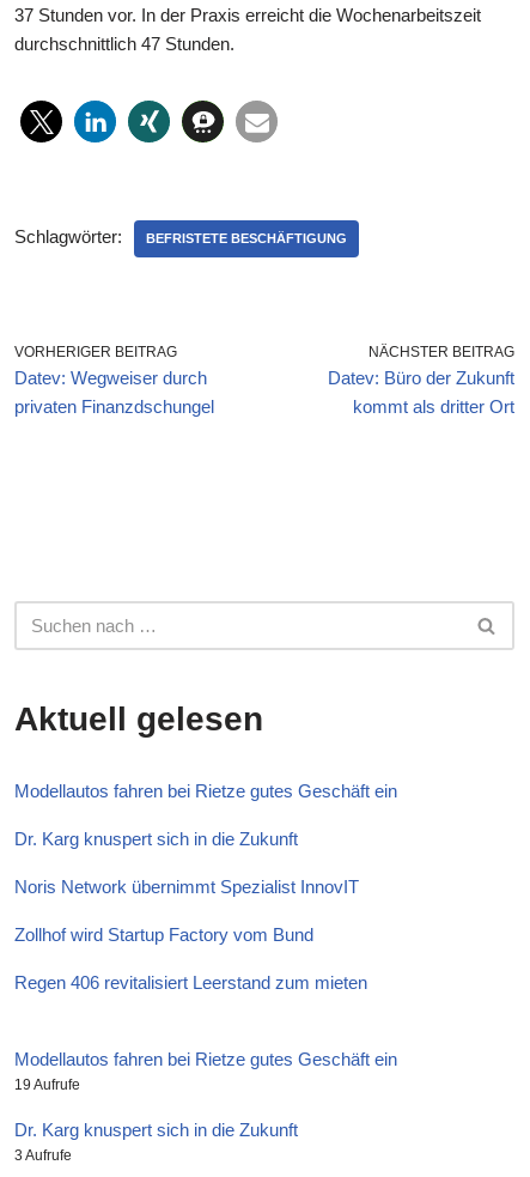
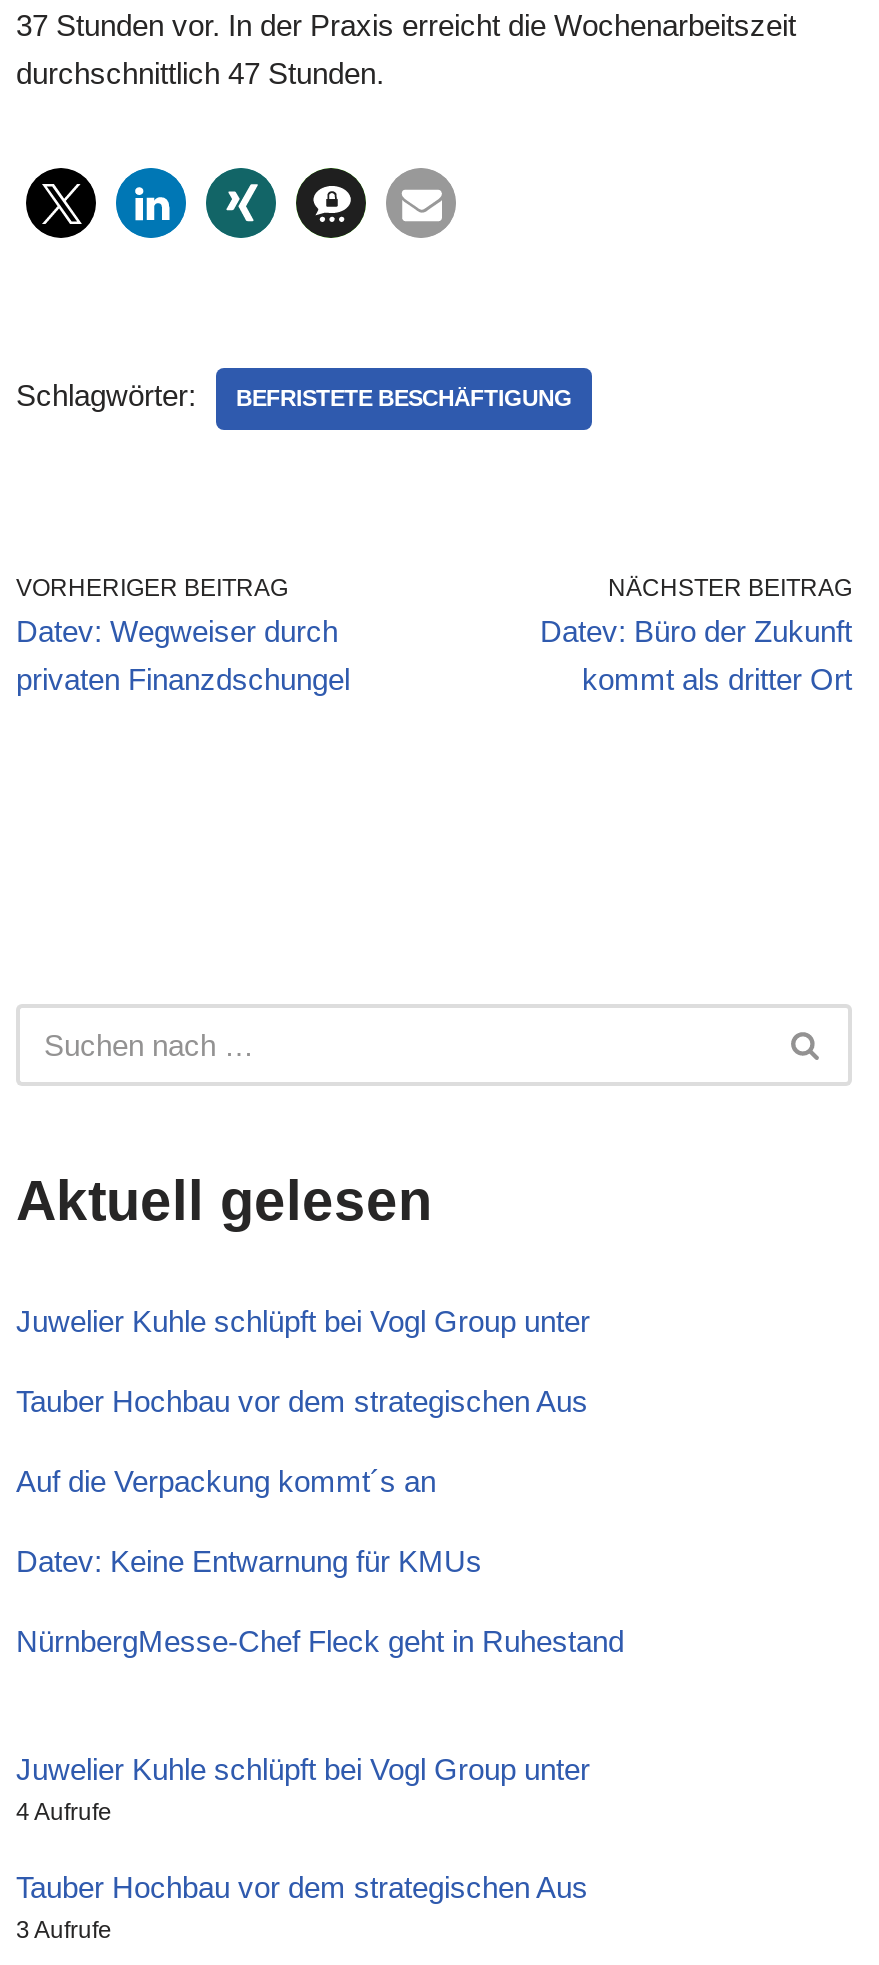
- Modellautos fahren bei Rietze gutes Geschäft ein
+ Juwelier Kuhle schlüpft bei Vogl Group unter

- Dr. Karg knuspert sich in die Zukunft
+ Tauber Hochbau vor dem strategischen Aus

- Noris Network übernimmt Spezialist InnovIT
+ Auf die Verpackung kommt´s an

- Zollhof wird Startup Factory vom Bund
+ Datev: Keine Entwarnung für KMUs

- Regen 406 revitalisiert Leerstand zum mieten
+ NürnbergMesse-Chef Fleck geht in Ruhestand

- Modellautos fahren bei Rietze gutes Geschäft ein
- 19 Aufrufe
+ Juwelier Kuhle schlüpft bei Vogl Group unter
+ 4 Aufrufe

- Dr. Karg knuspert sich in die Zukunft
+ Tauber Hochbau vor dem strategischen Aus
